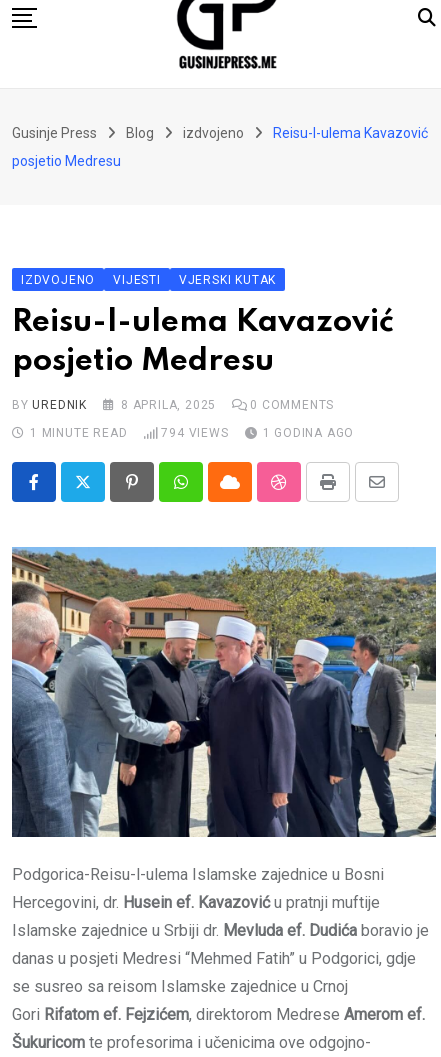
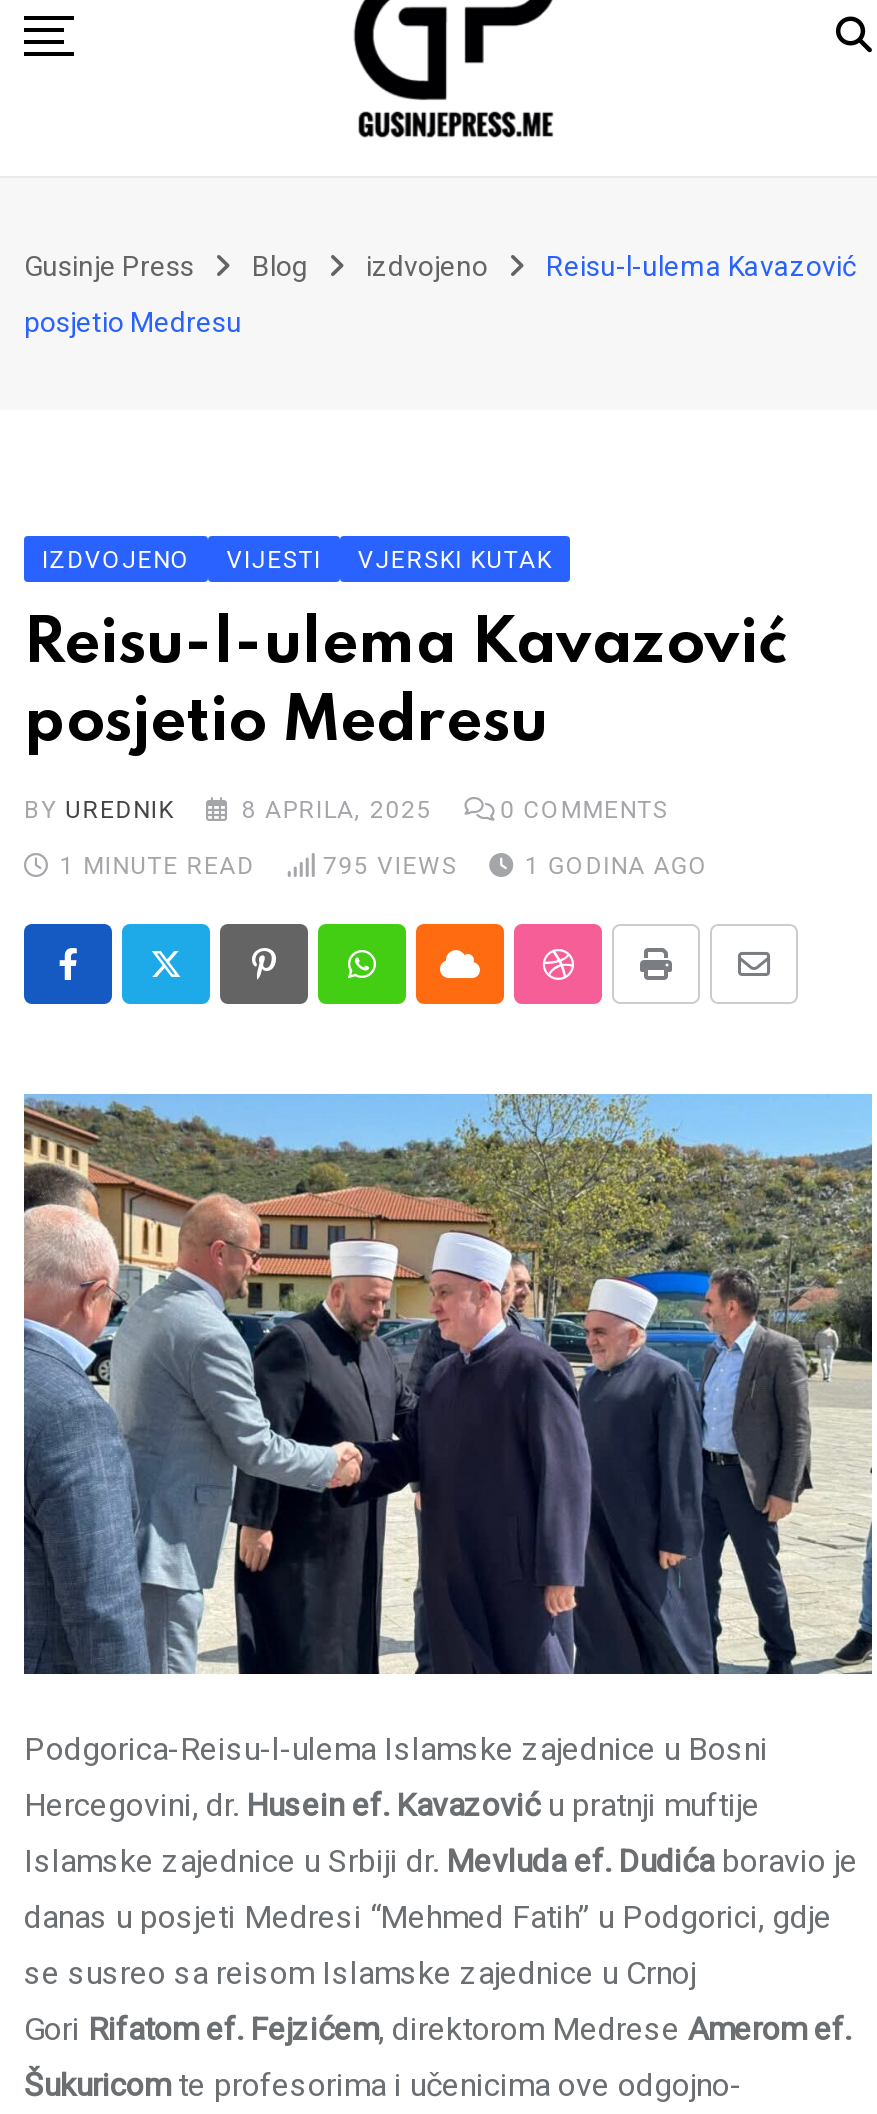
- 794 VIEWS
+ 795 VIEWS
